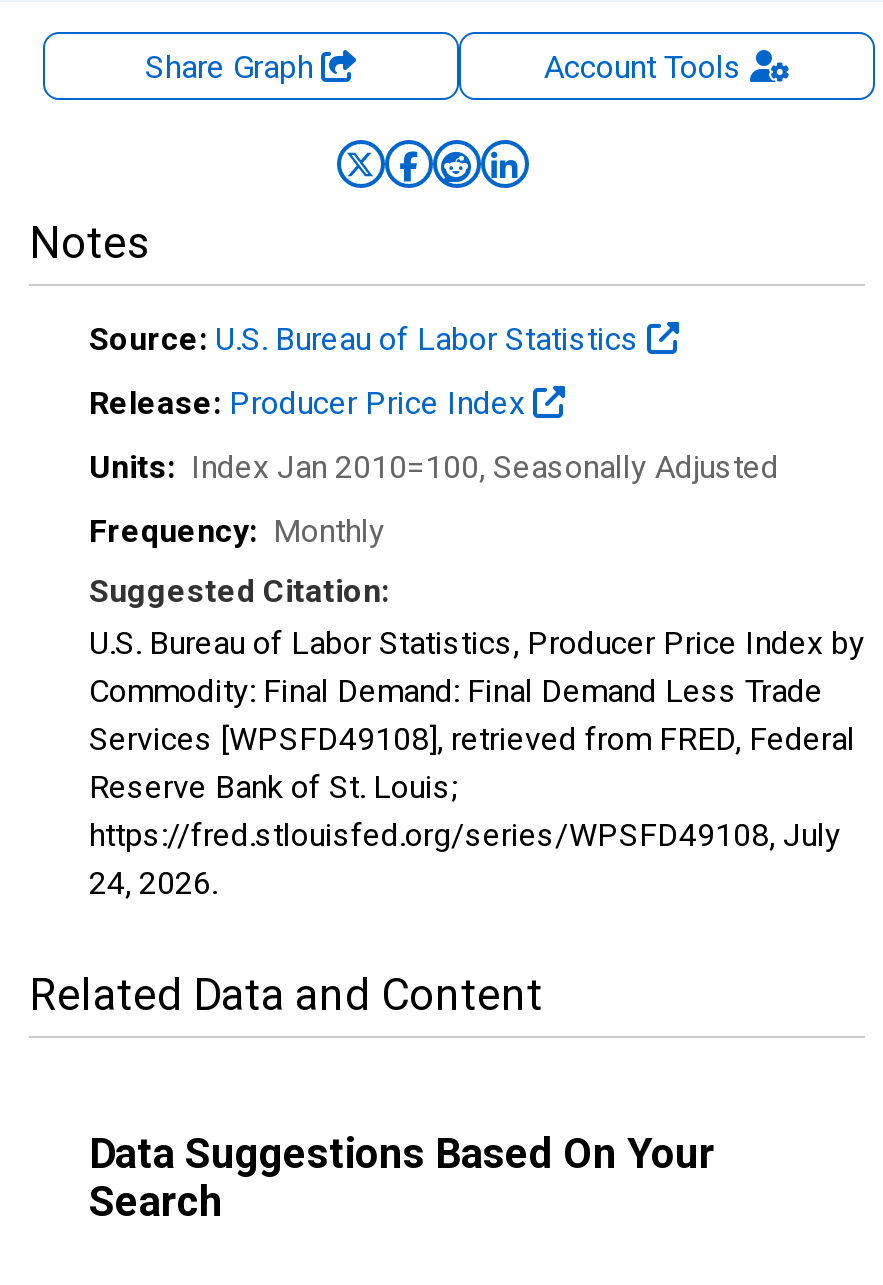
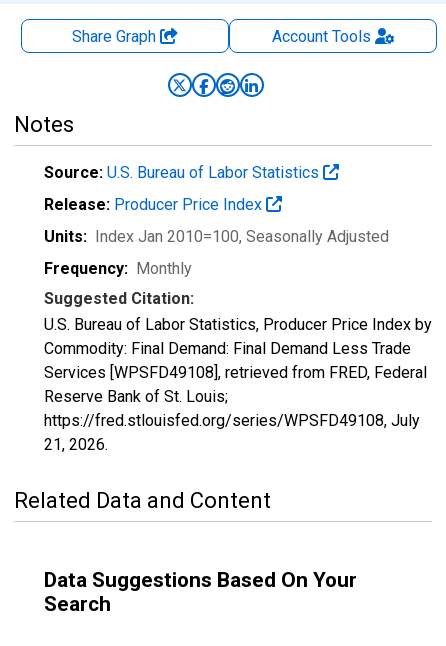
- 24, 2026.
+ 21, 2026.
